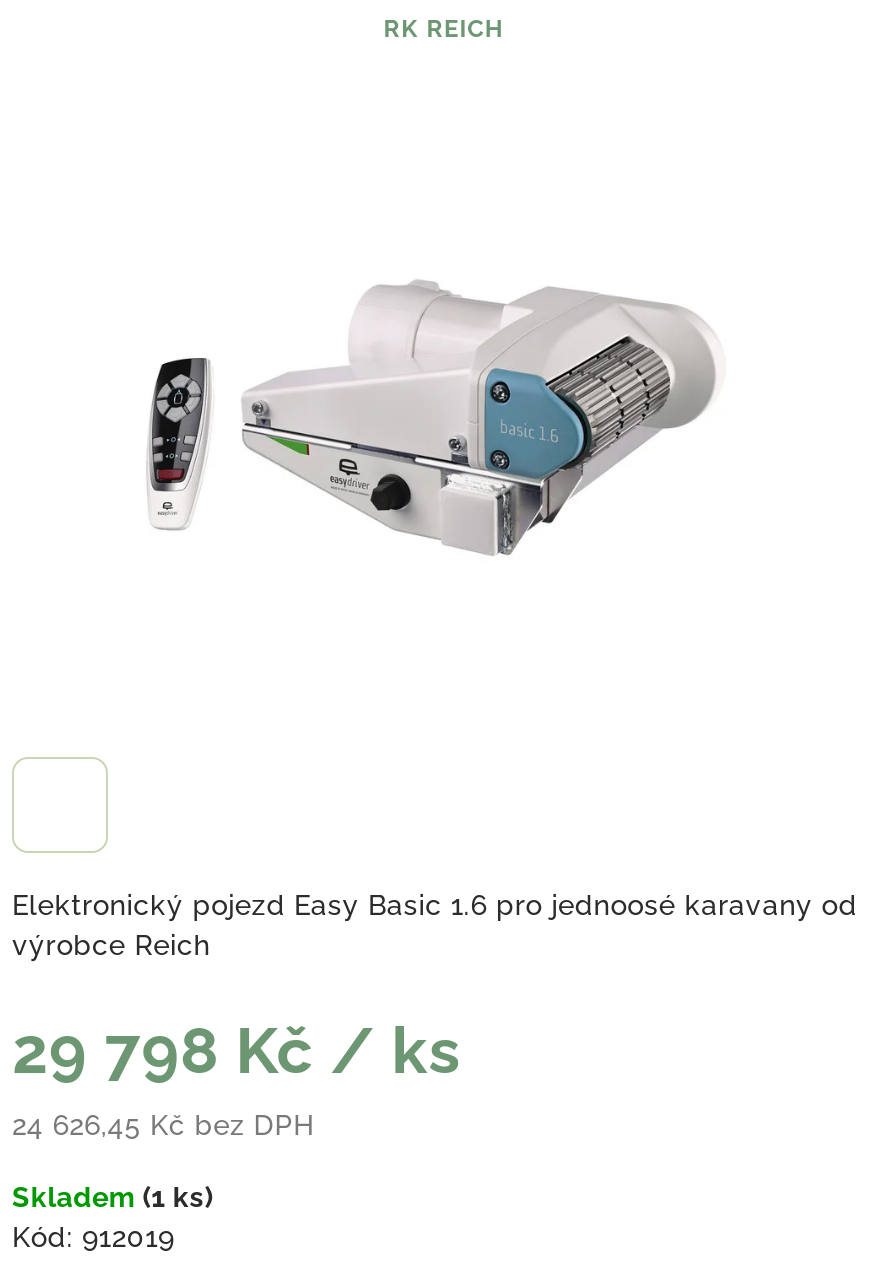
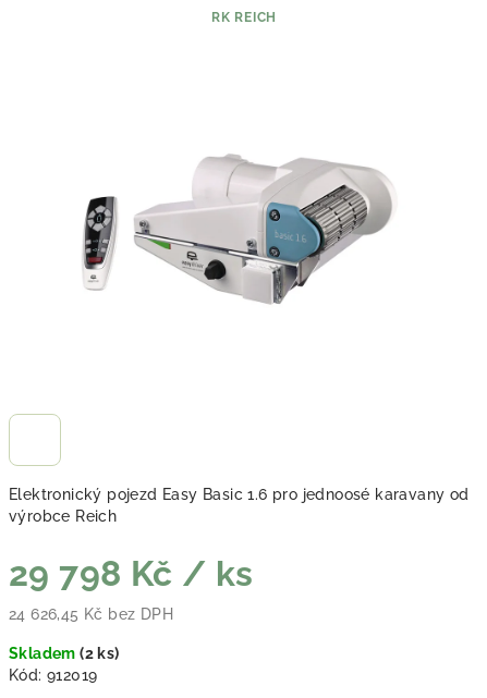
- Skladem (1 ks)
+ Skladem (2 ks)
